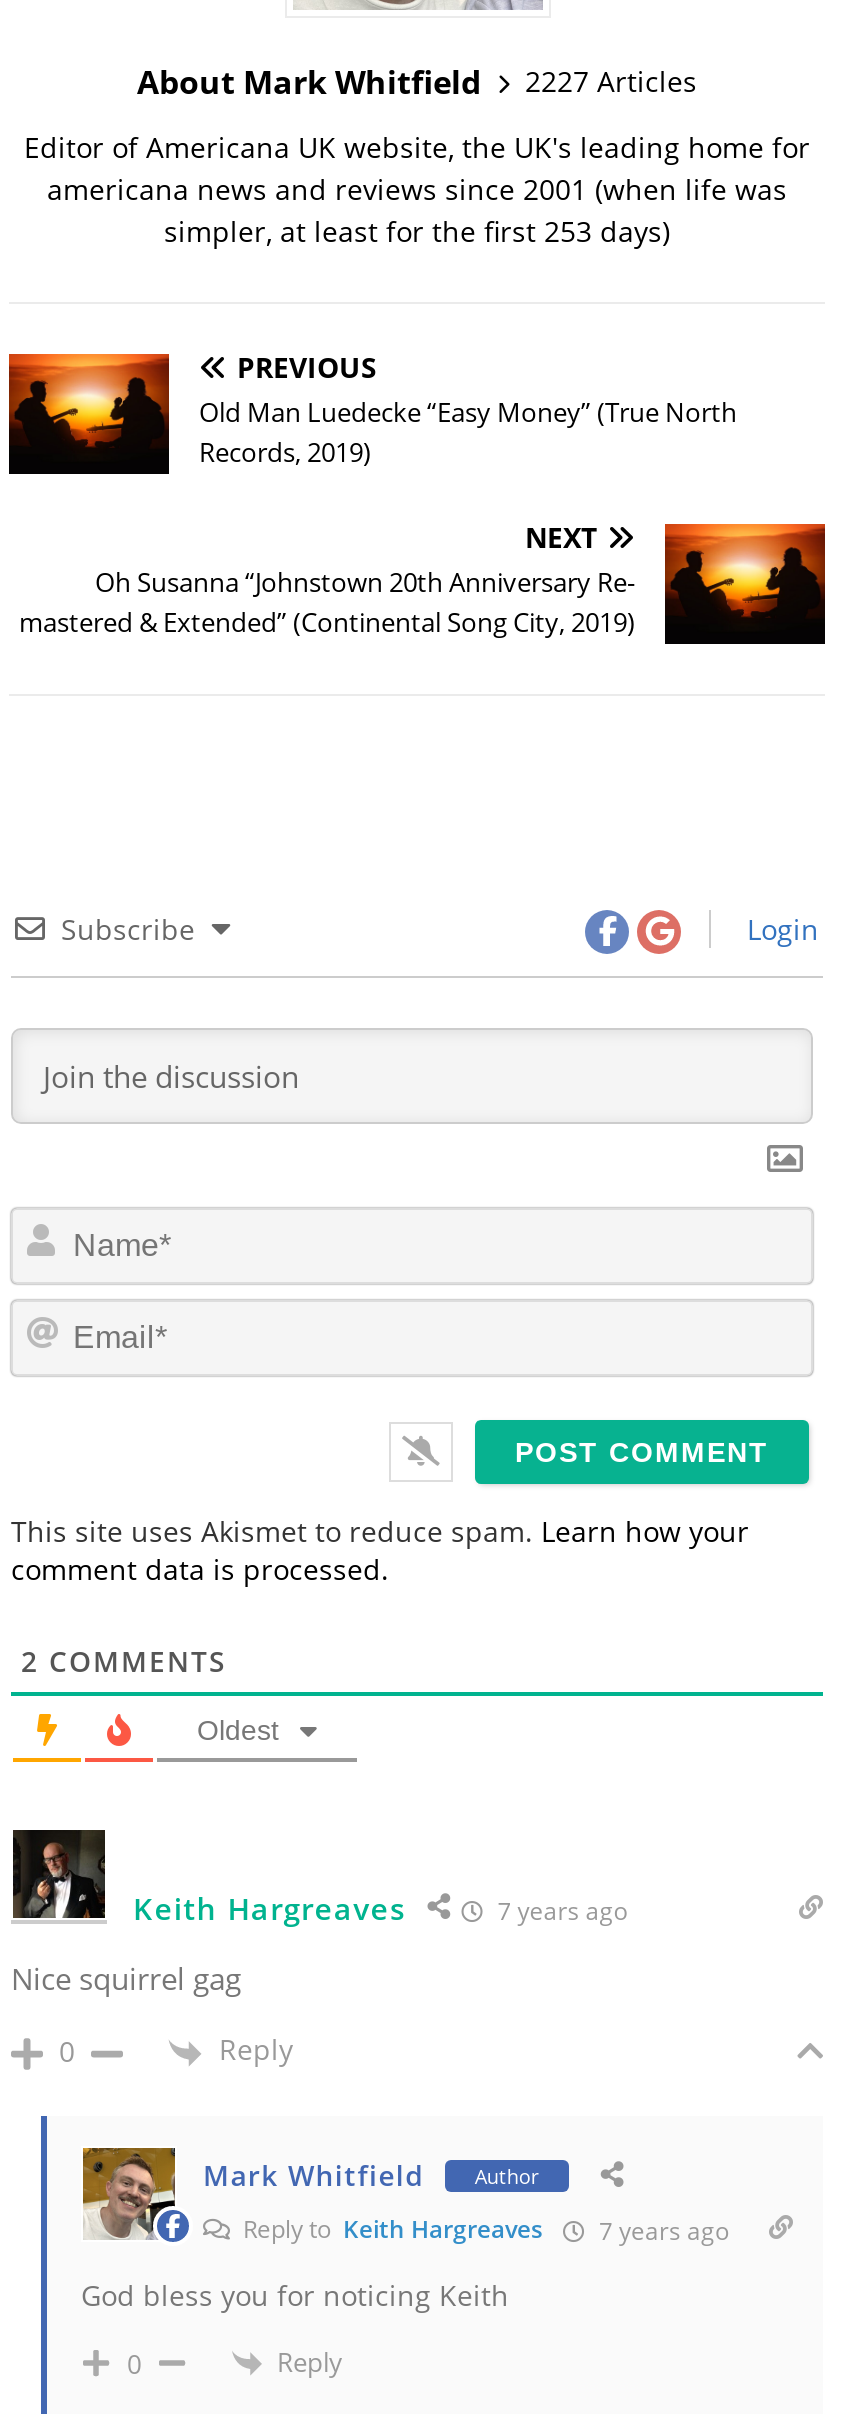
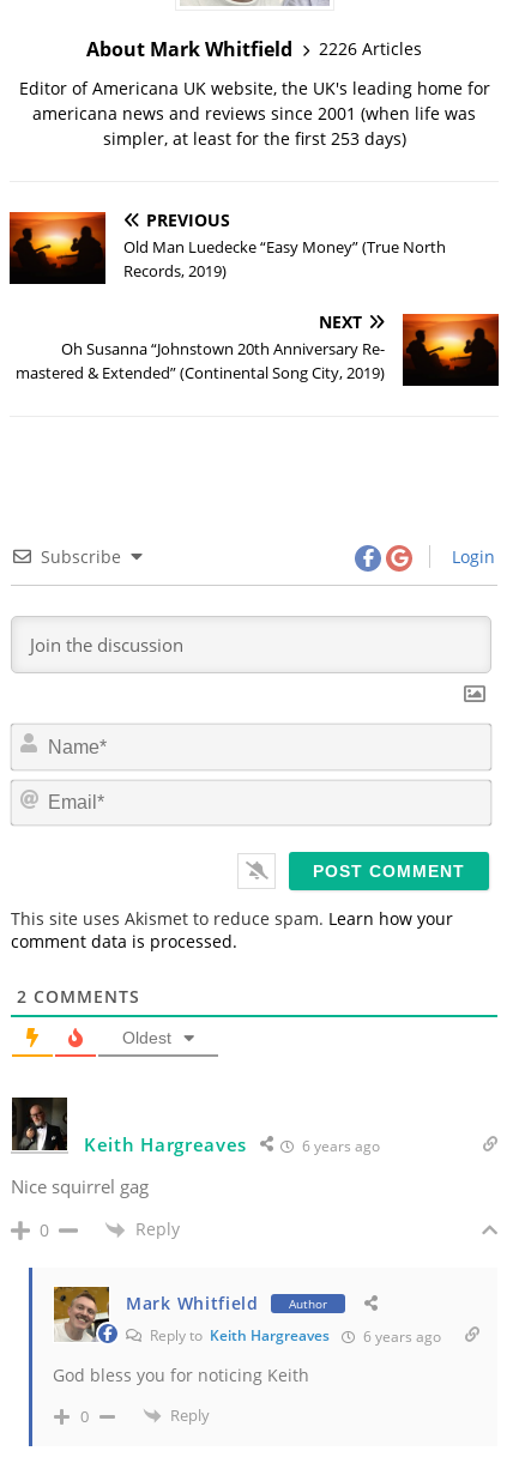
- About Mark Whitfield 2227 Articles
+ About Mark Whitfield 2226 Articles

- 7 years ago
+ 6 years ago

- Reply to Keith Hargreaves 7 years ago
+ Reply to Keith Hargreaves 6 years ago
